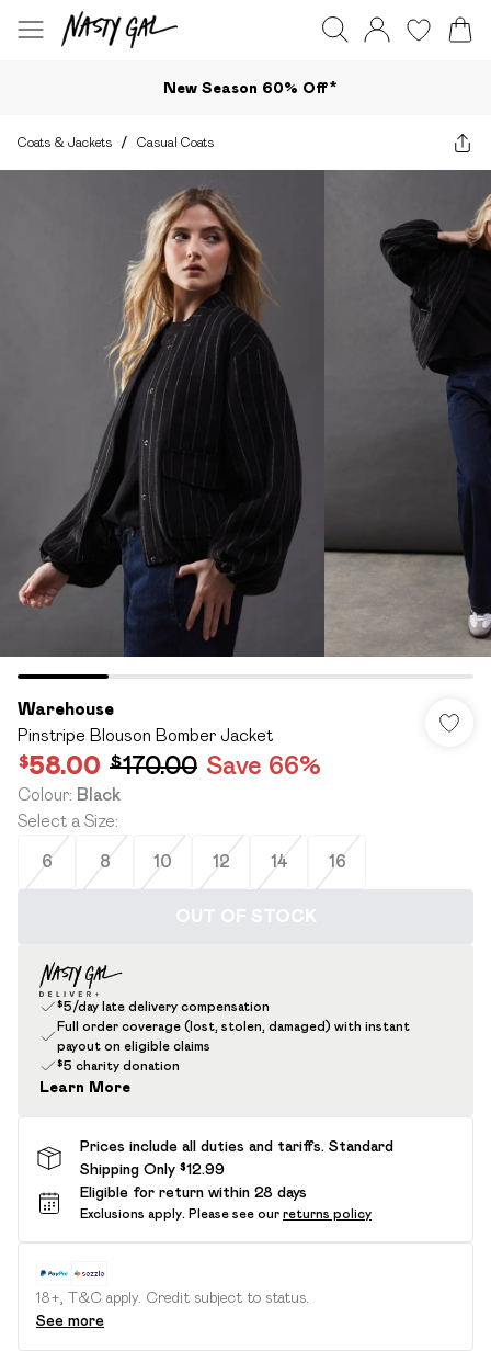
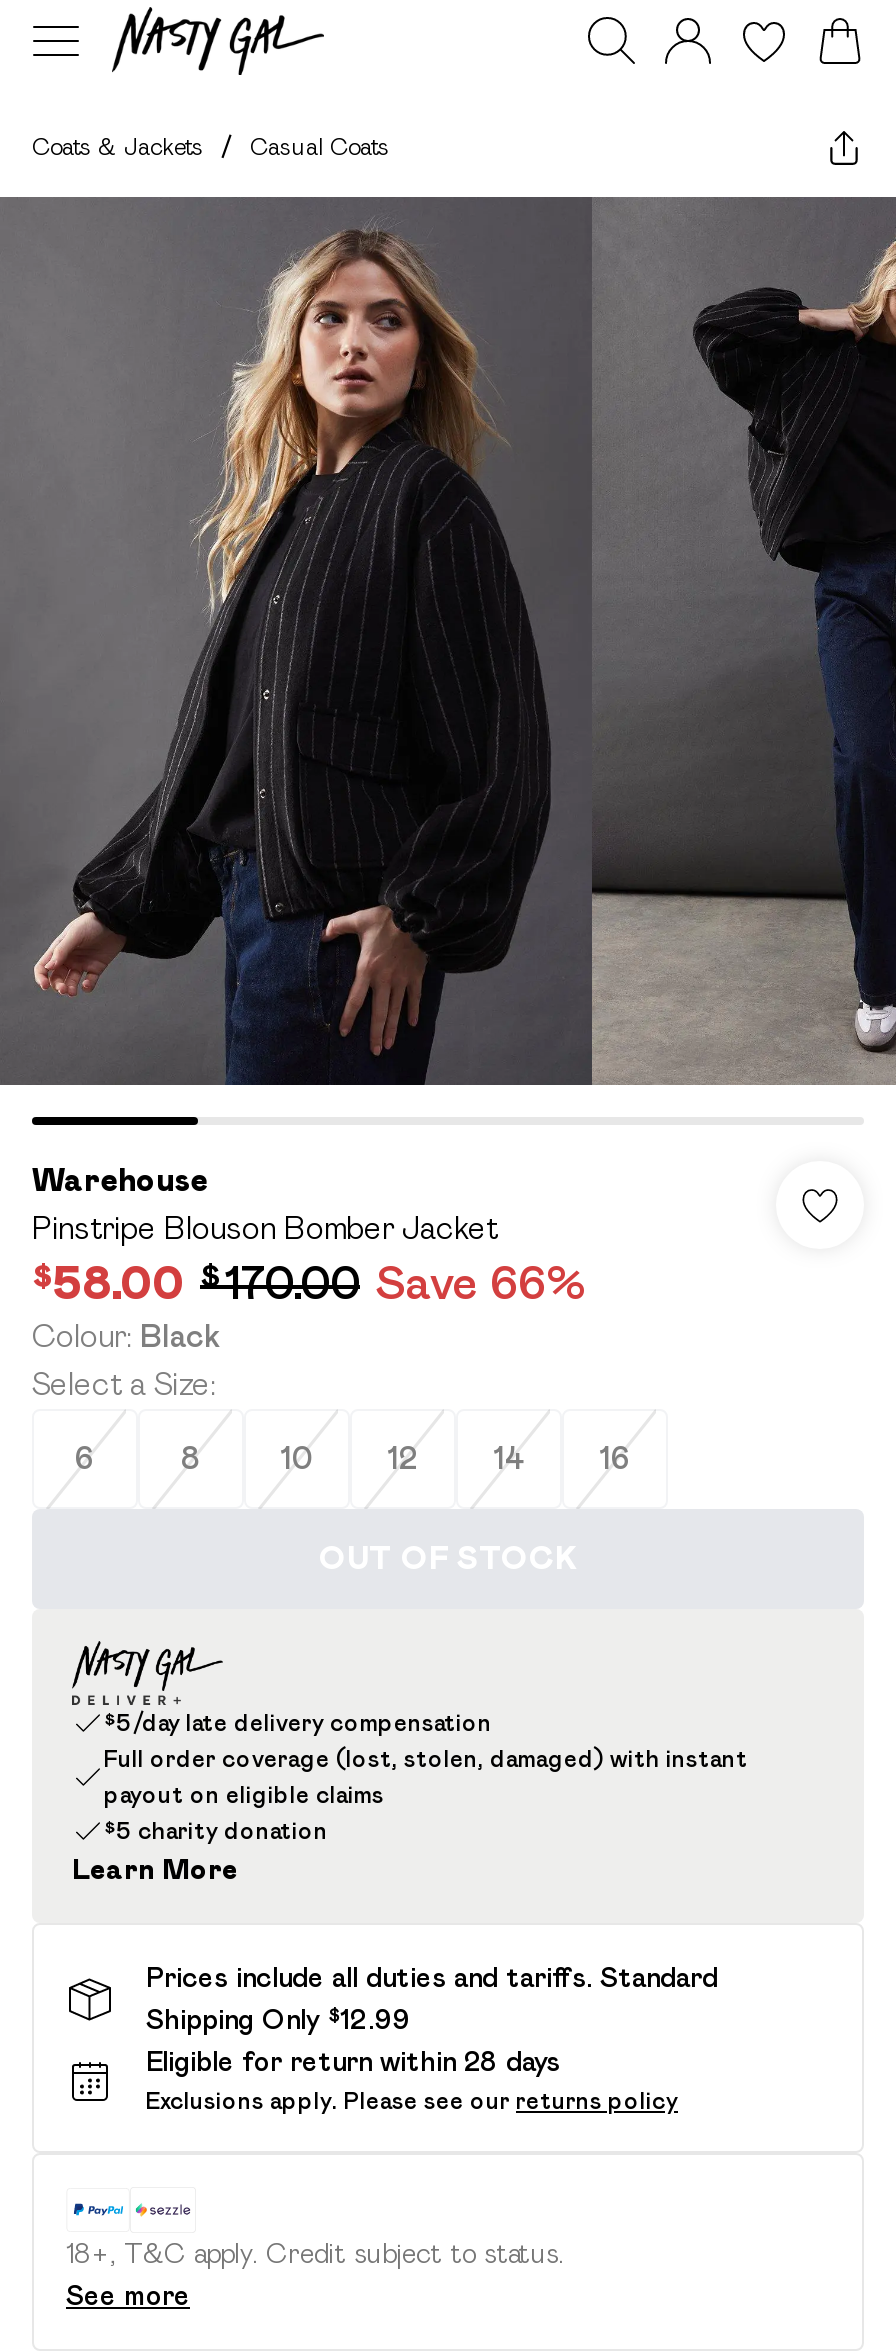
- New Season 60% Off*
